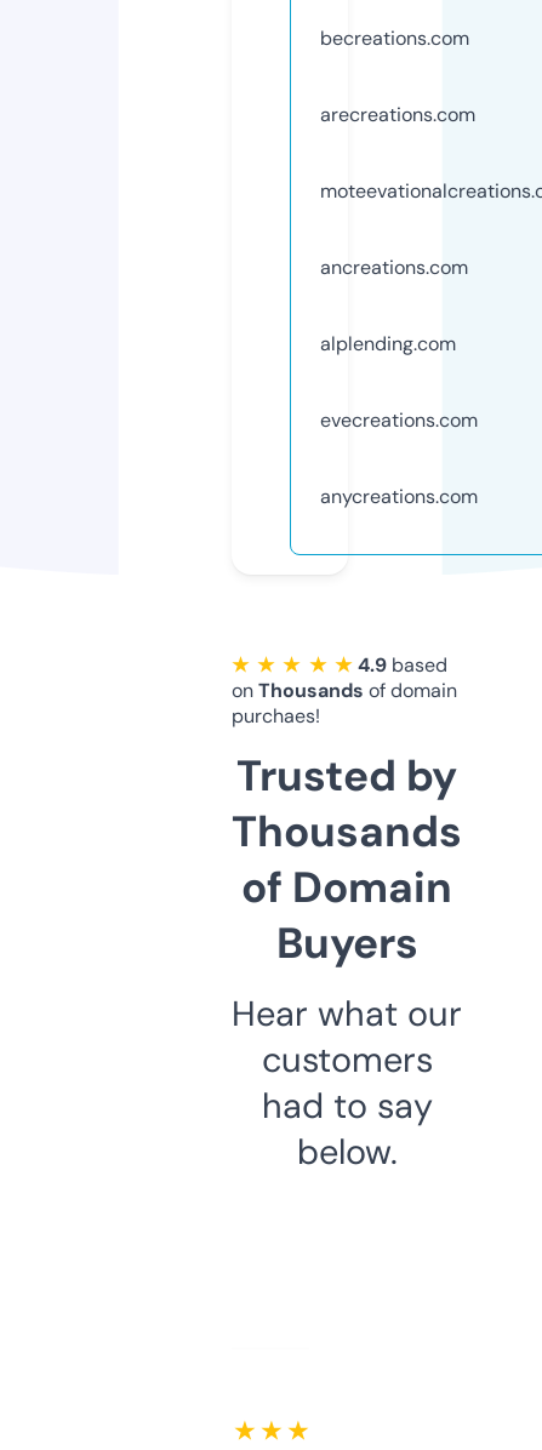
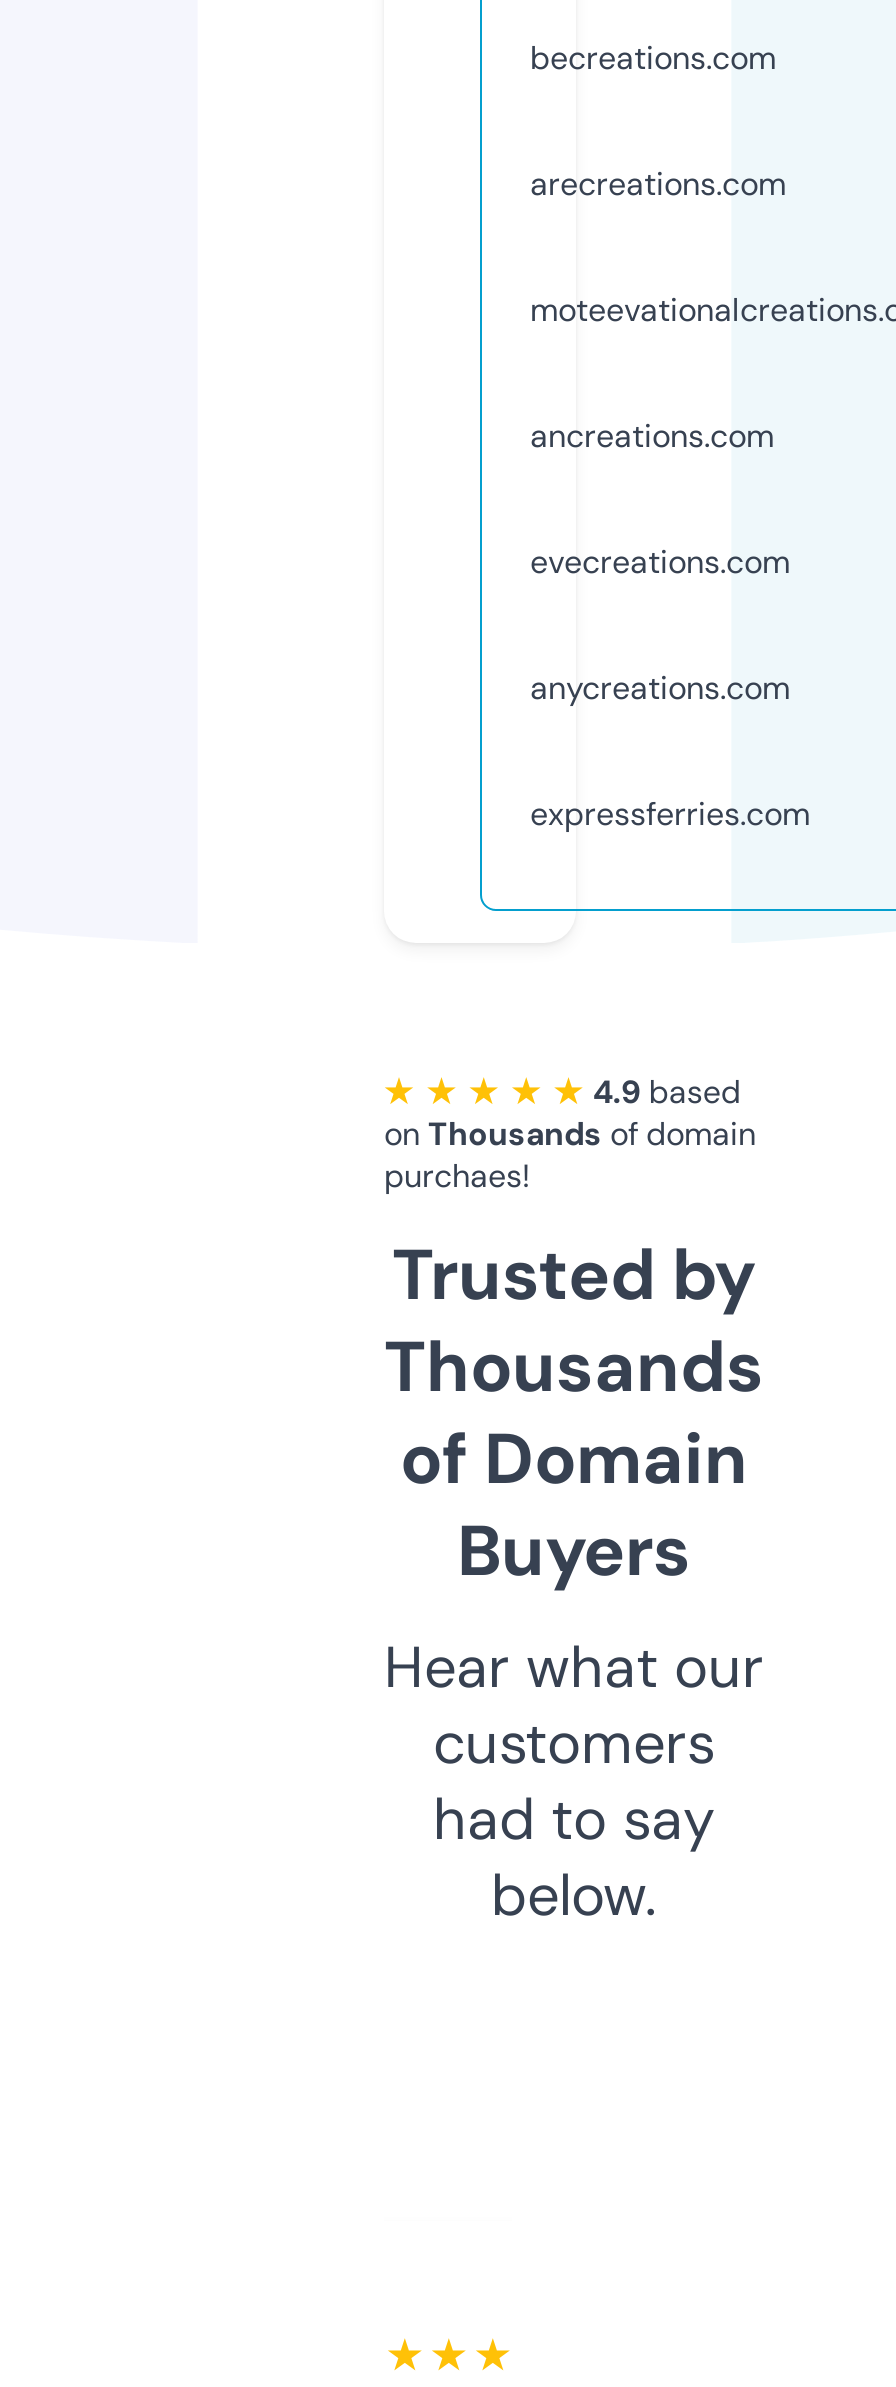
- alplending.com

moved up: evecreations.com | anycreations.com

+ expressferries.com
